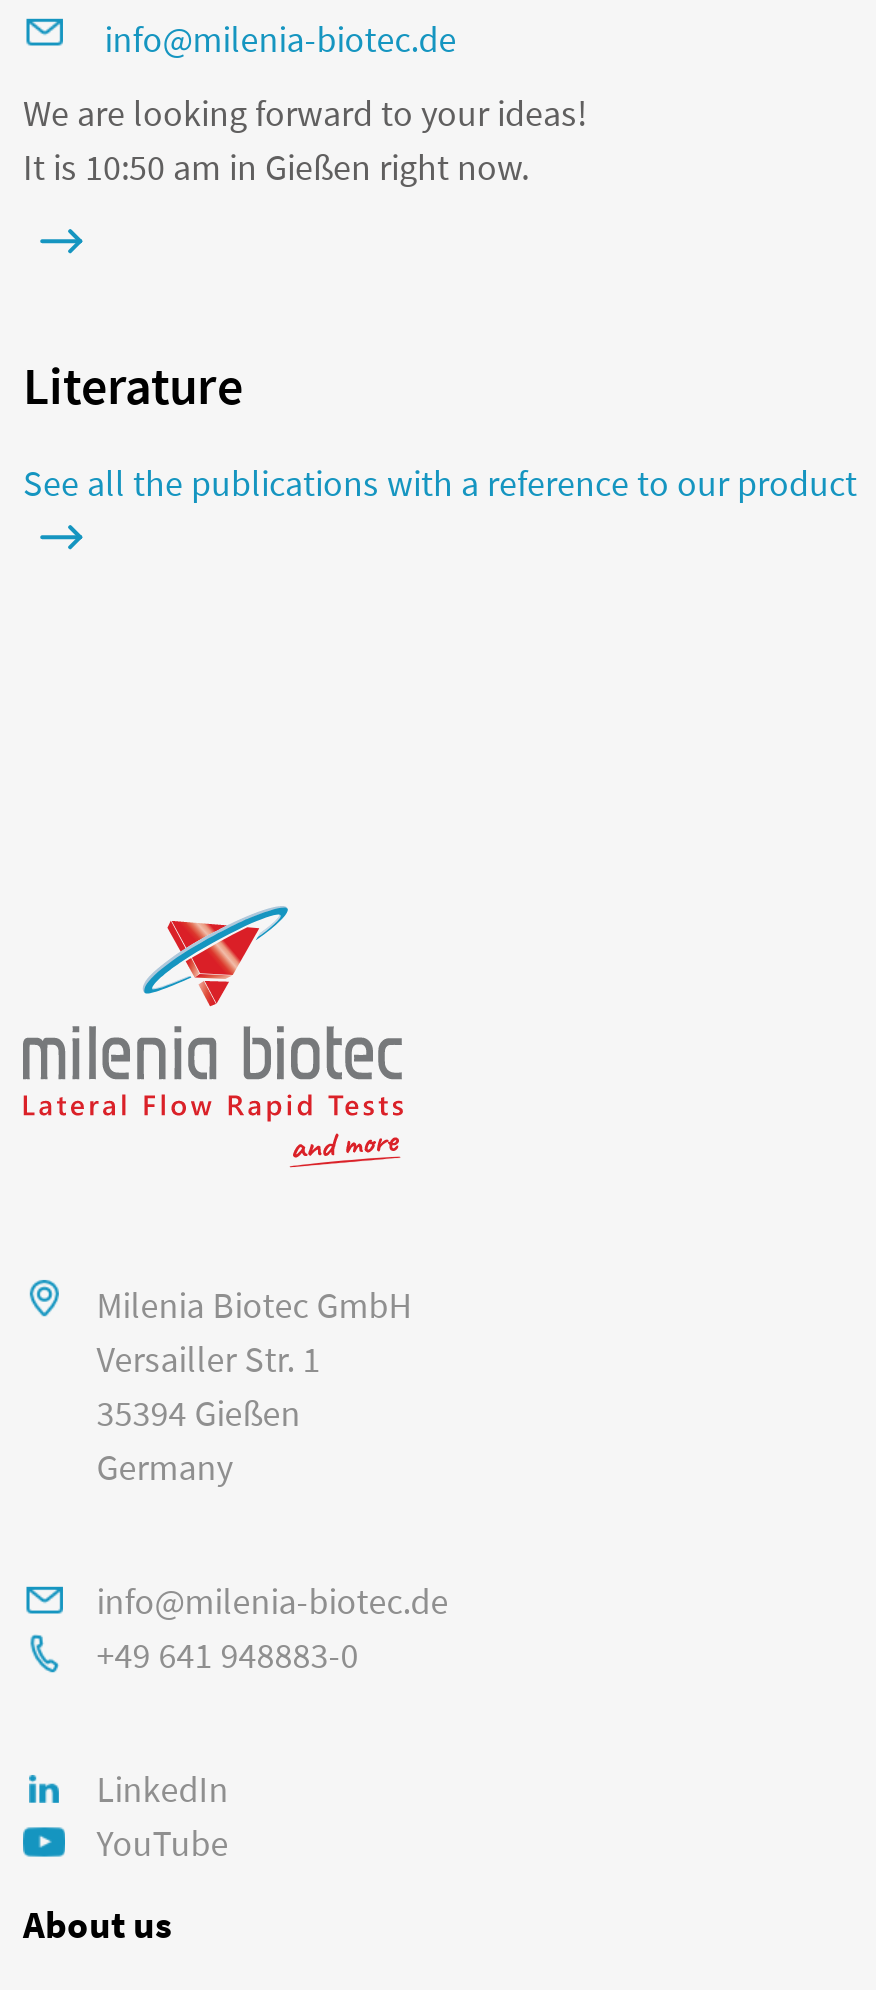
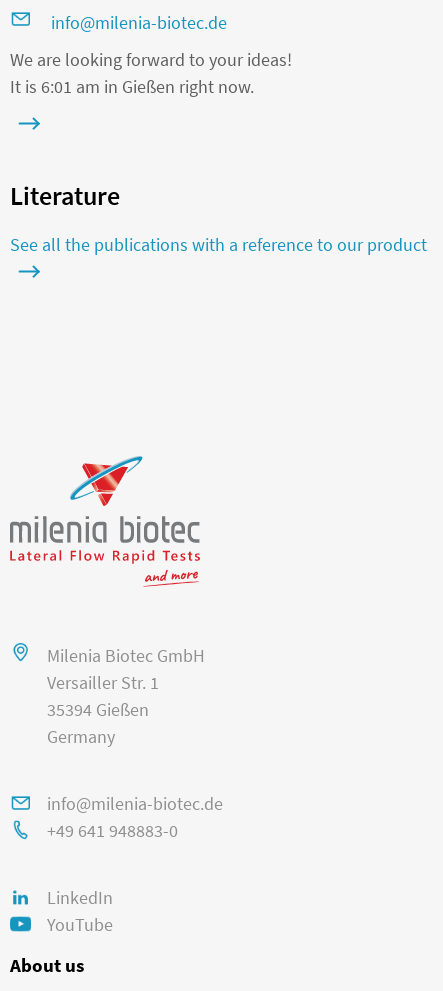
- It is 10:50 am in Gießen right now.
+ It is 6:01 am in Gießen right now.
